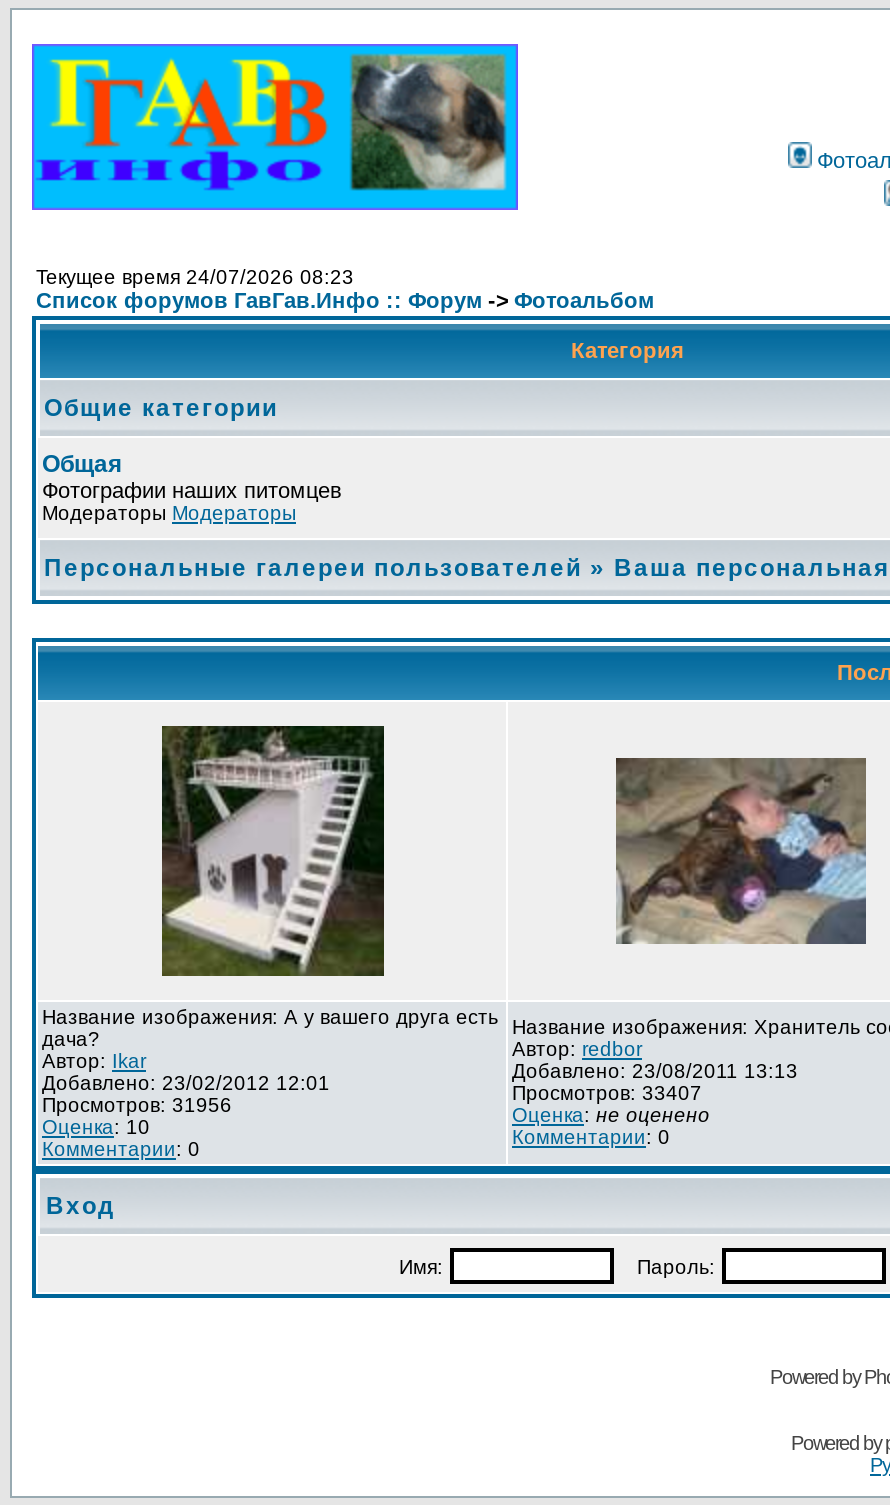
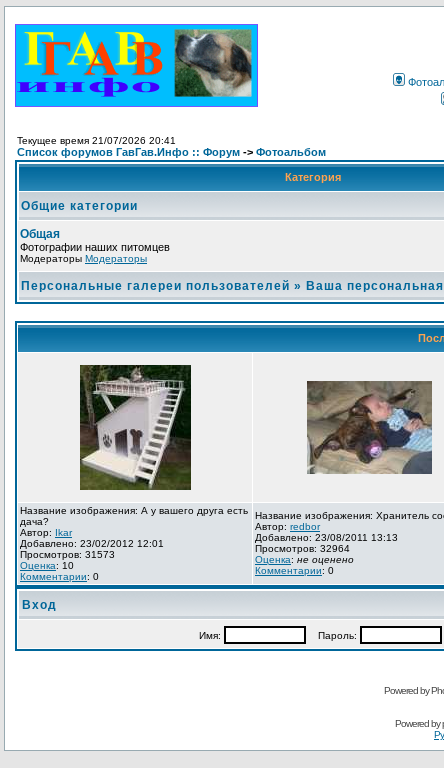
- Текущее время 24/07/2026 08:23
+ Текущее время 21/07/2026 20:41

- Просмотров: 33407
+ Просмотров: 32964

- Просмотров: 31956
+ Просмотров: 31573
